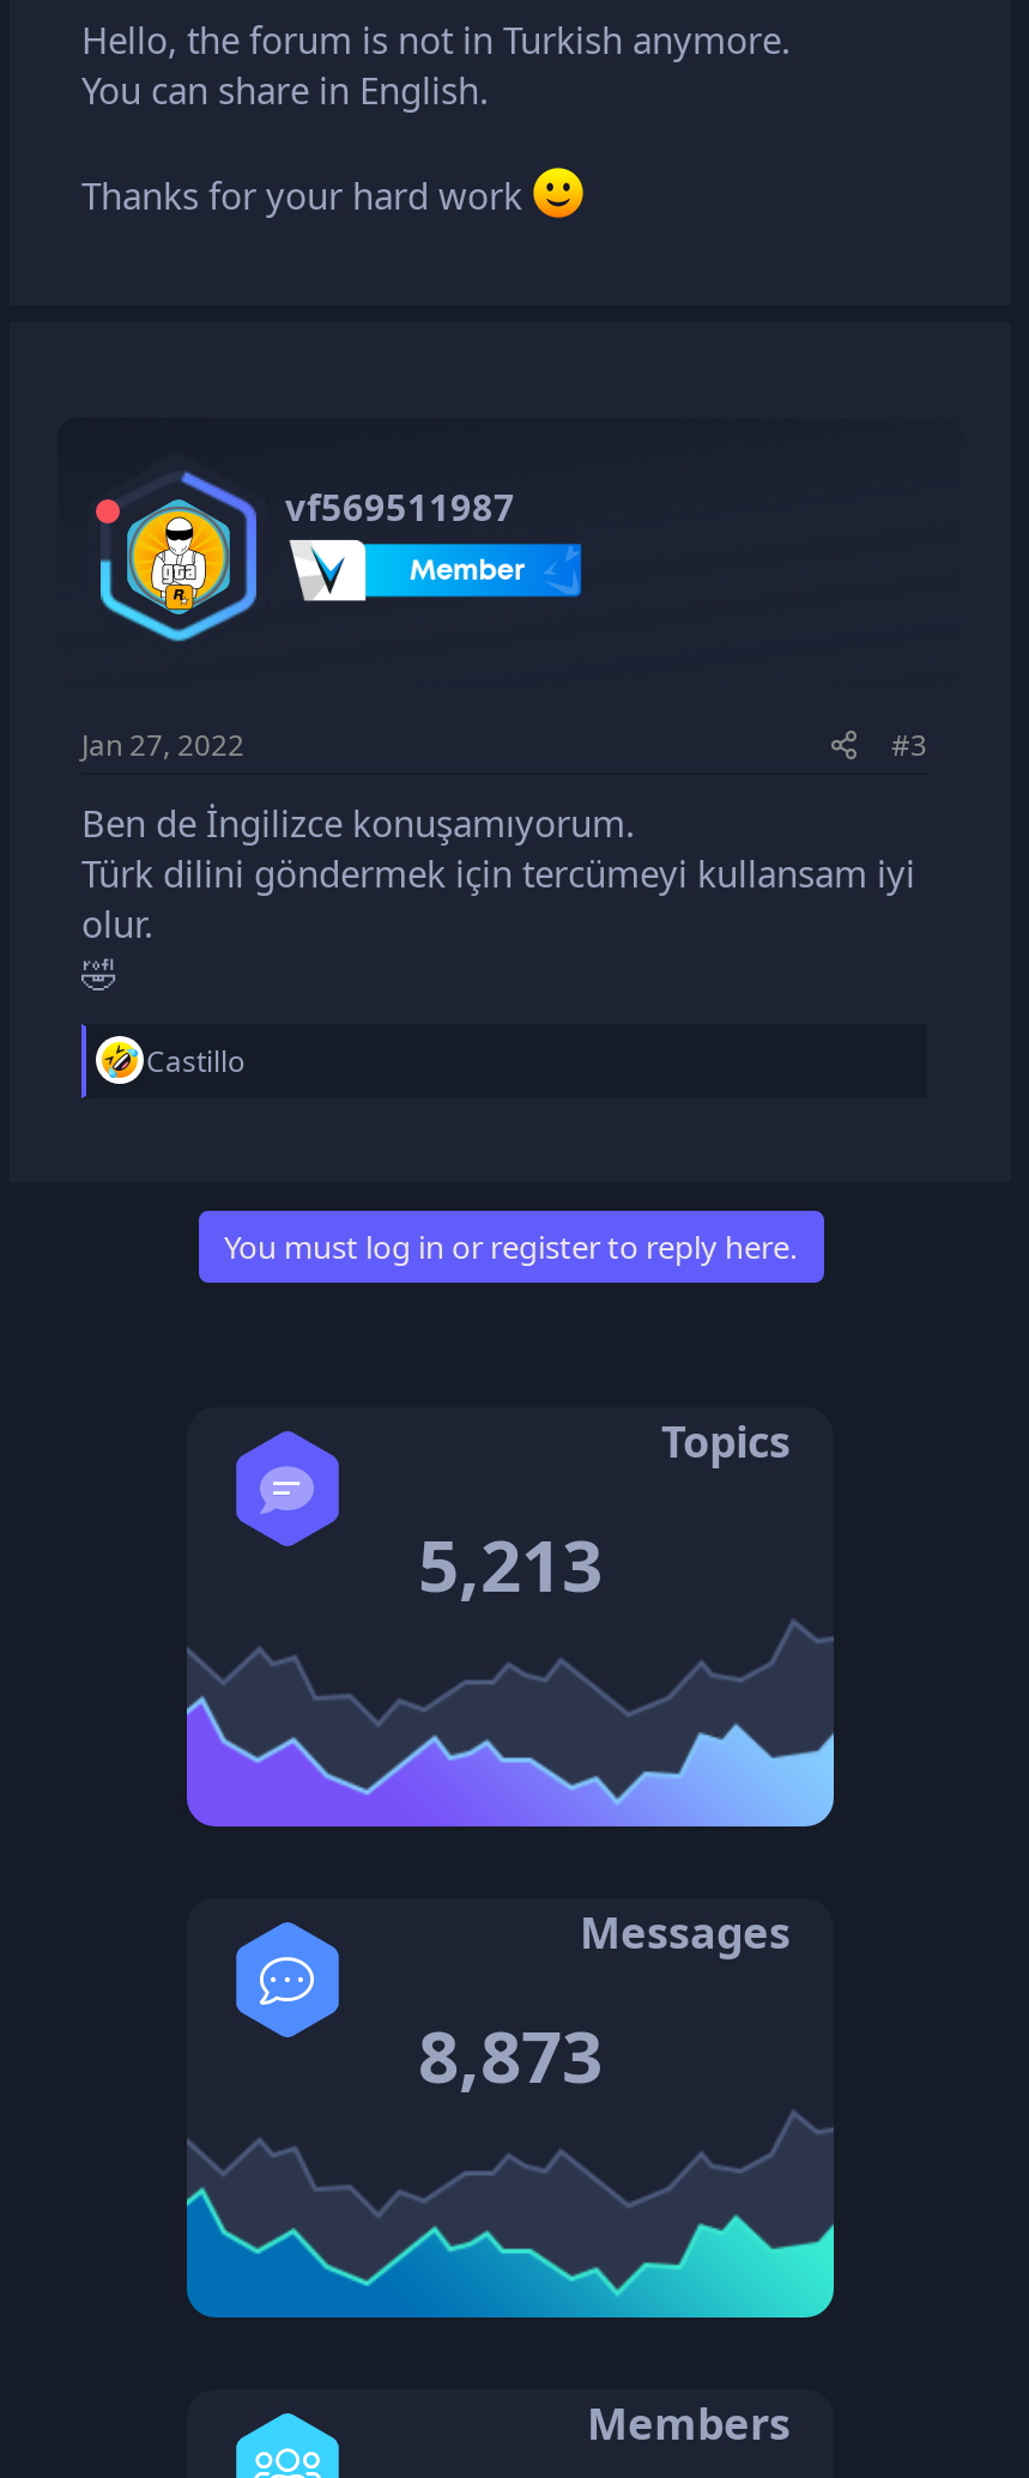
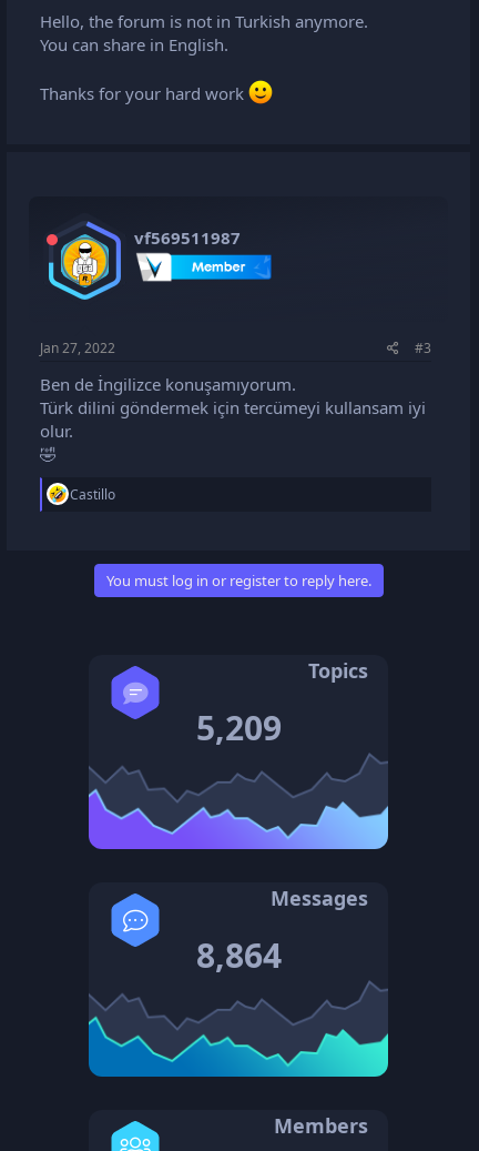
- 5,213
+ 5,209

- 8,873
+ 8,864
